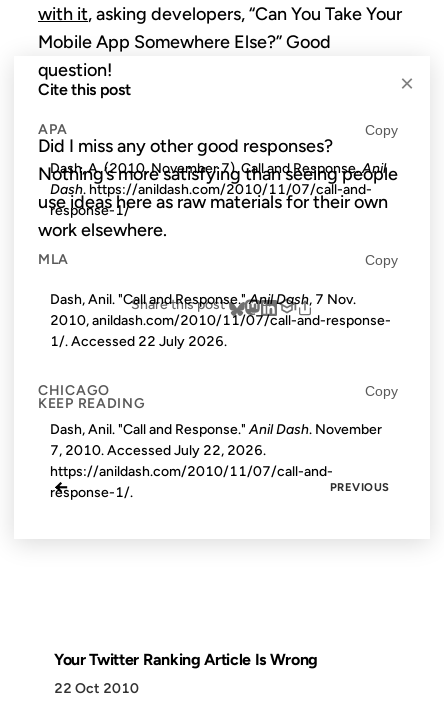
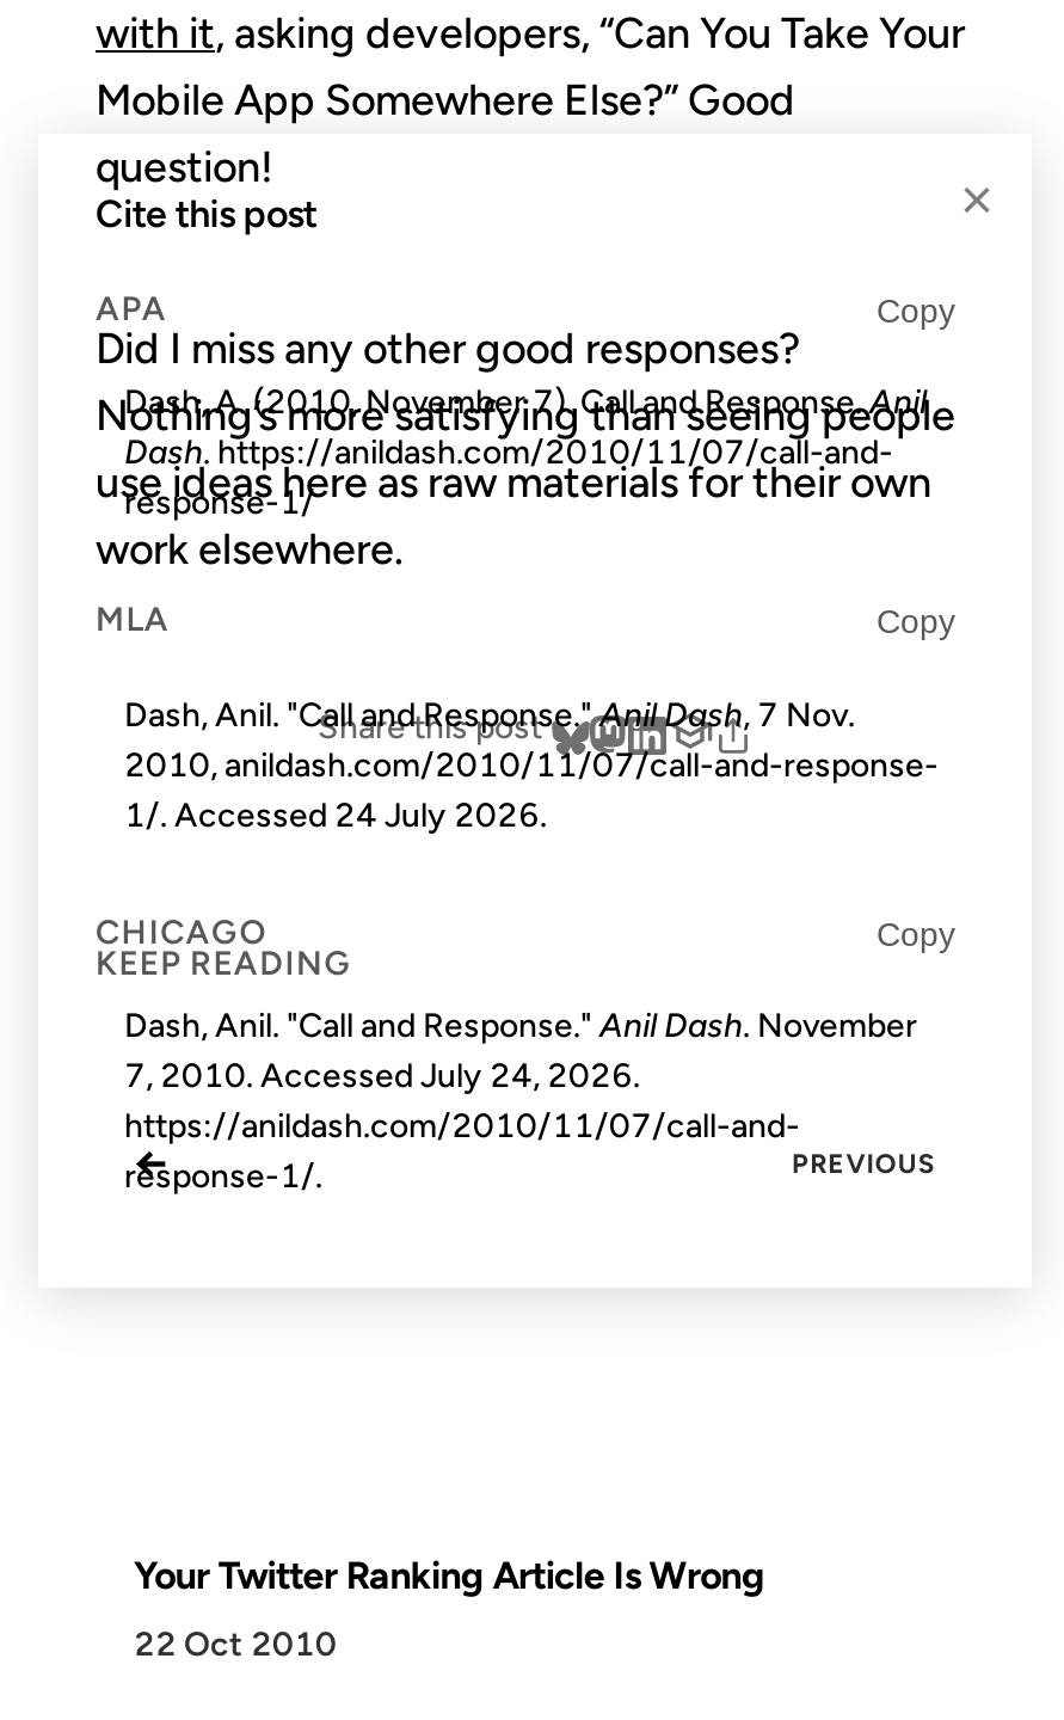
- 1/. Accessed 22 July 2026.
+ 1/. Accessed 24 July 2026.

- 7, 2010. Accessed July 22, 2026.
+ 7, 2010. Accessed July 24, 2026.
